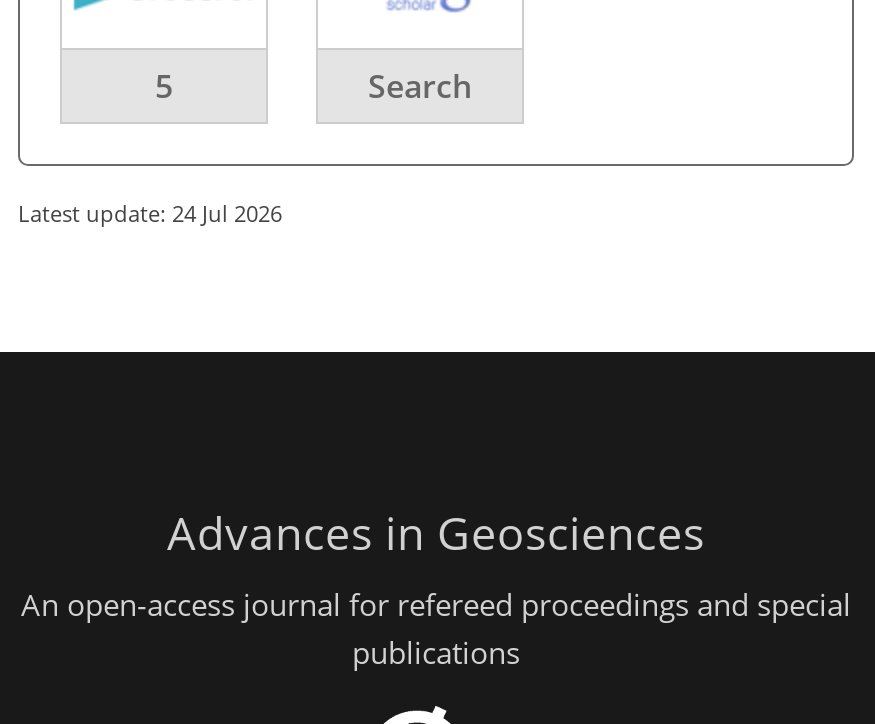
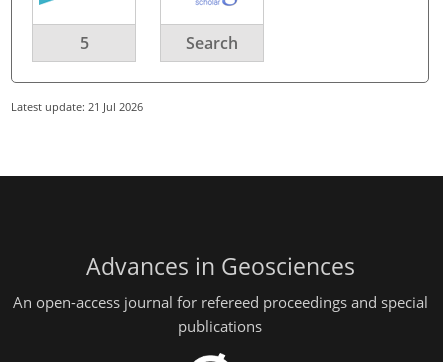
- Latest update: 24 Jul 2026
+ Latest update: 21 Jul 2026
